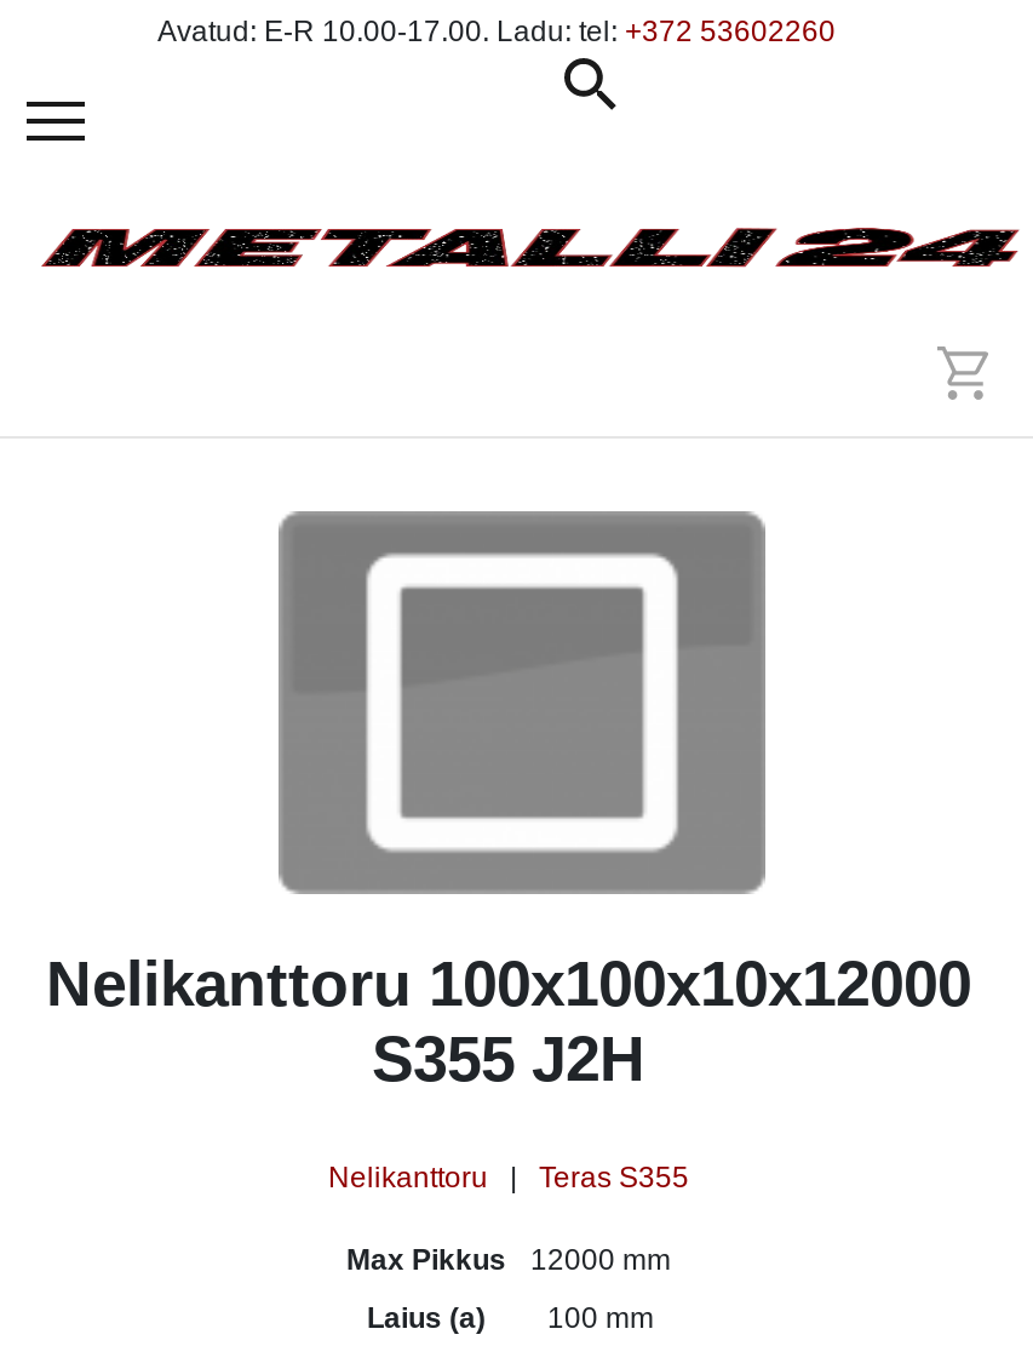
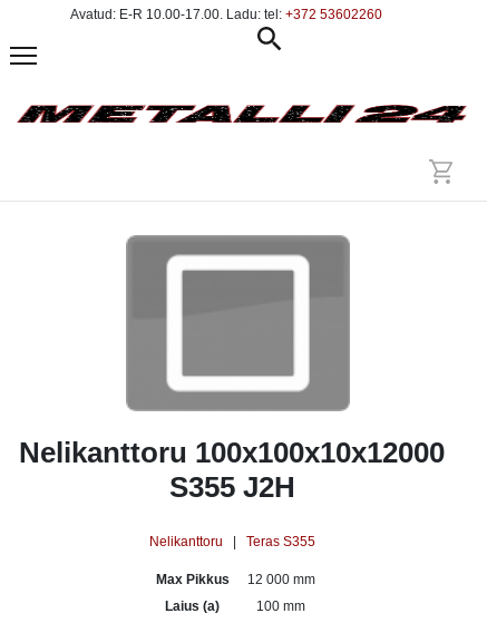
- Max Pikkus 12000 mm
+ Max Pikkus 12 000 mm
